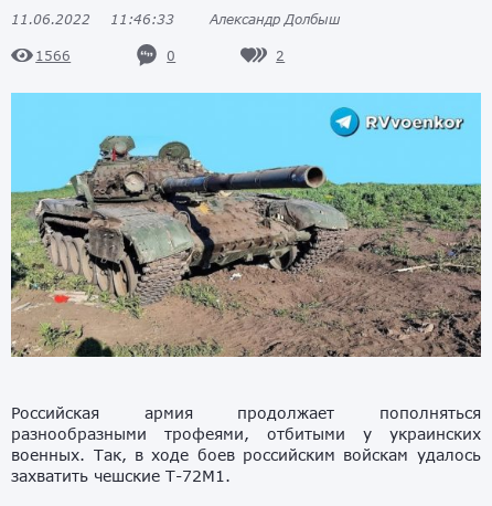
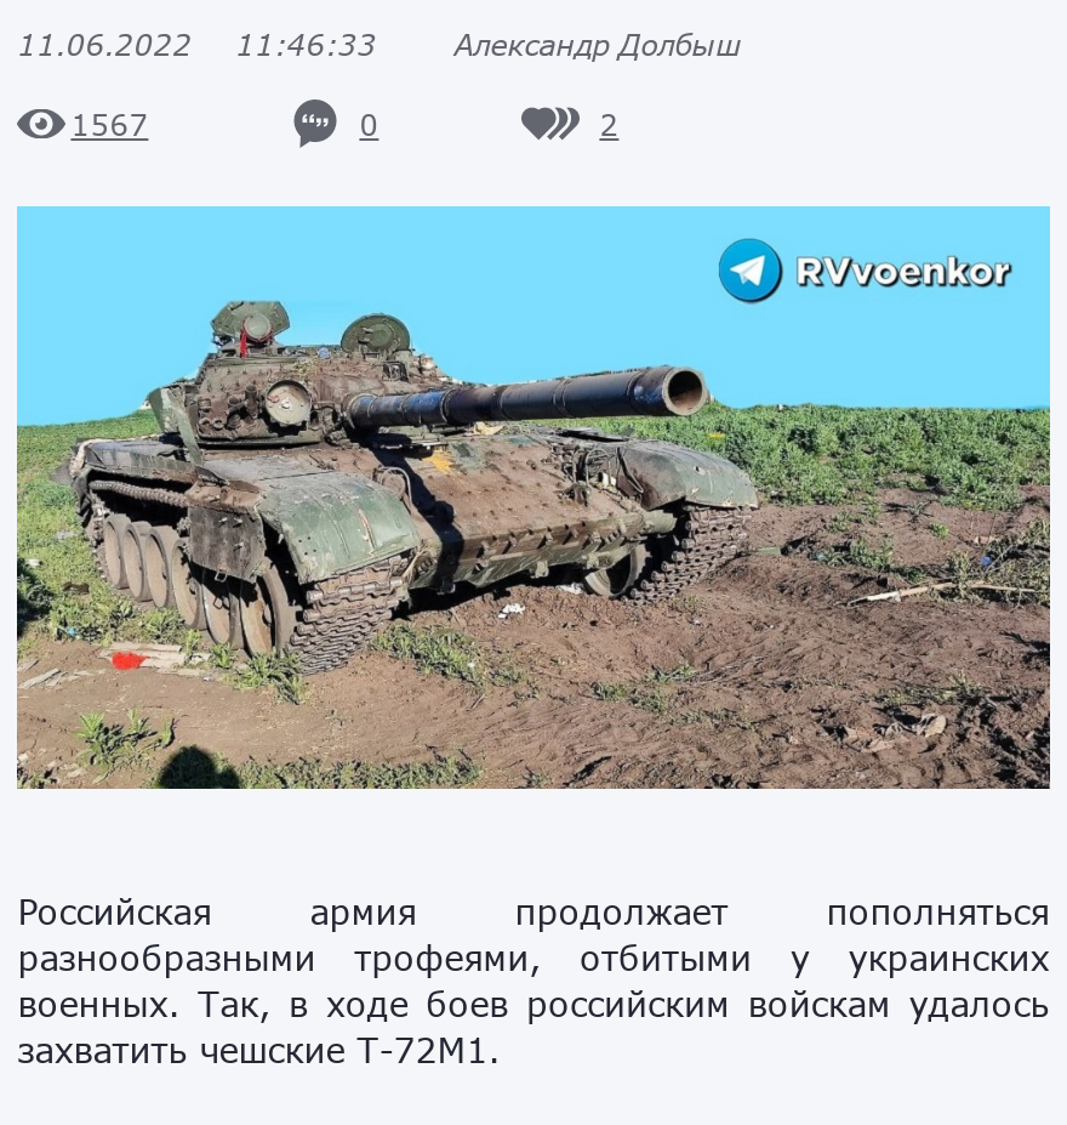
- 1566
+ 1567
